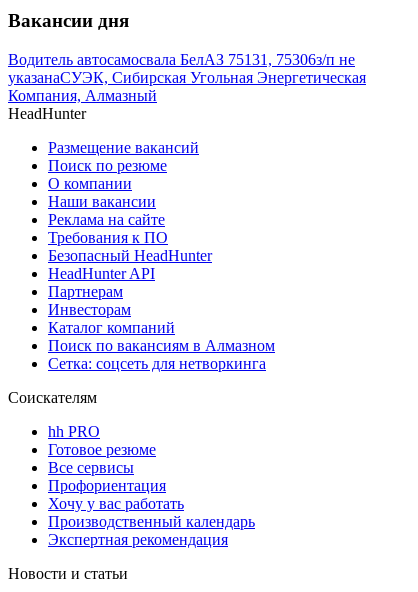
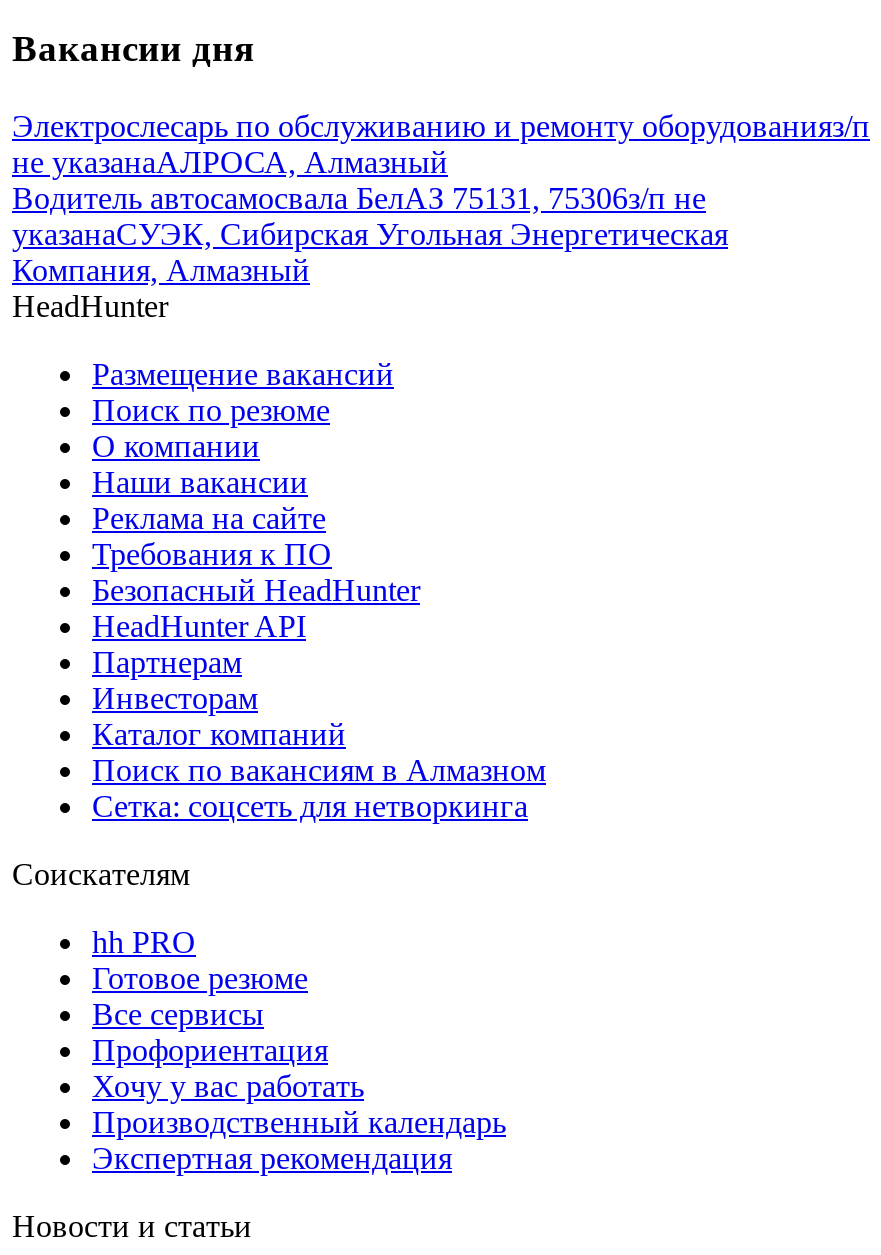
+ Электрослесарь по обслуживанию и ремонту оборудованияз/п
+ не указанаАЛРОСА, Алмазный
